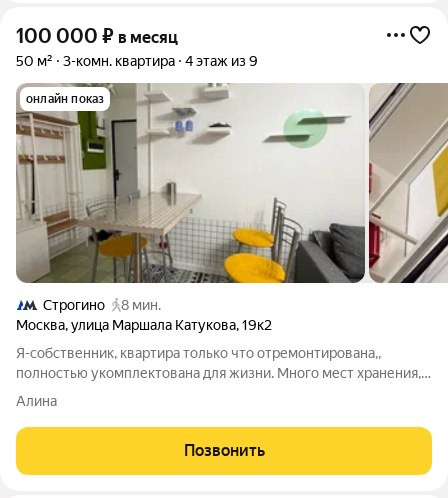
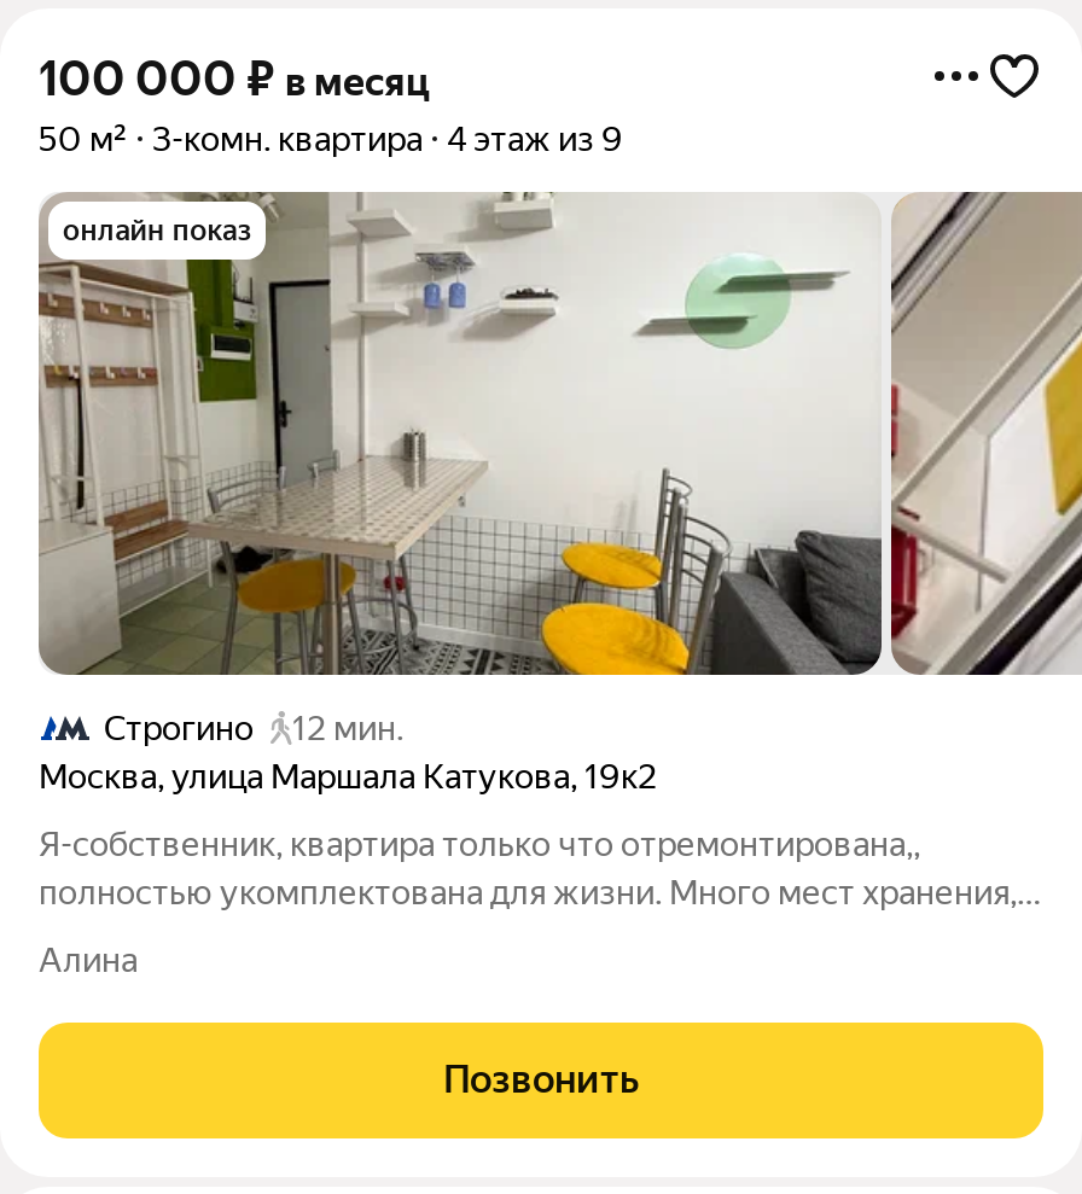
- Строгино 8 мин.
+ Строгино 12 мин.
